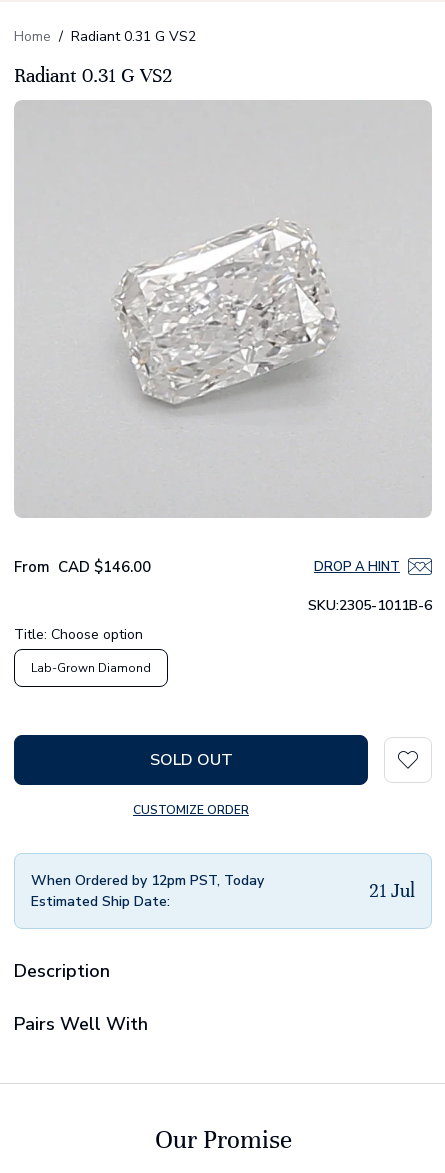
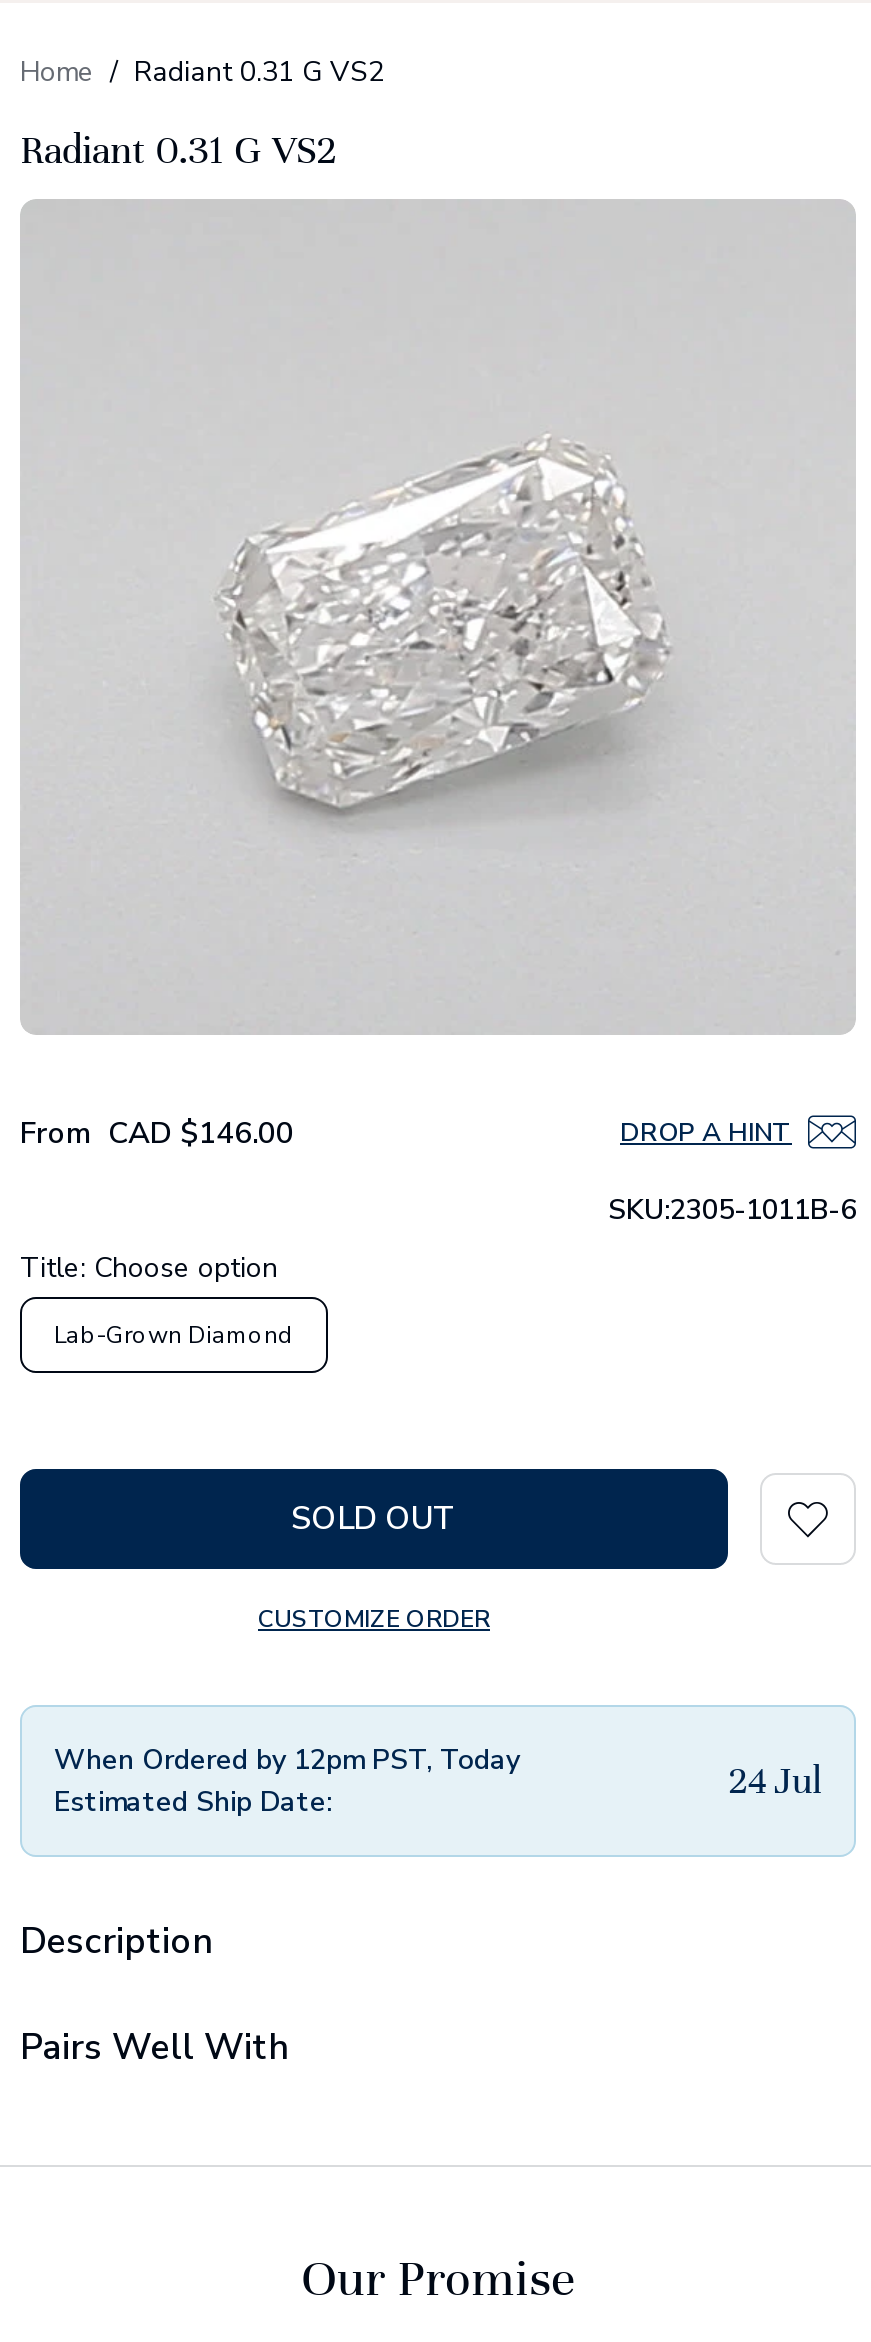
- 21 Jul
+ 24 Jul
